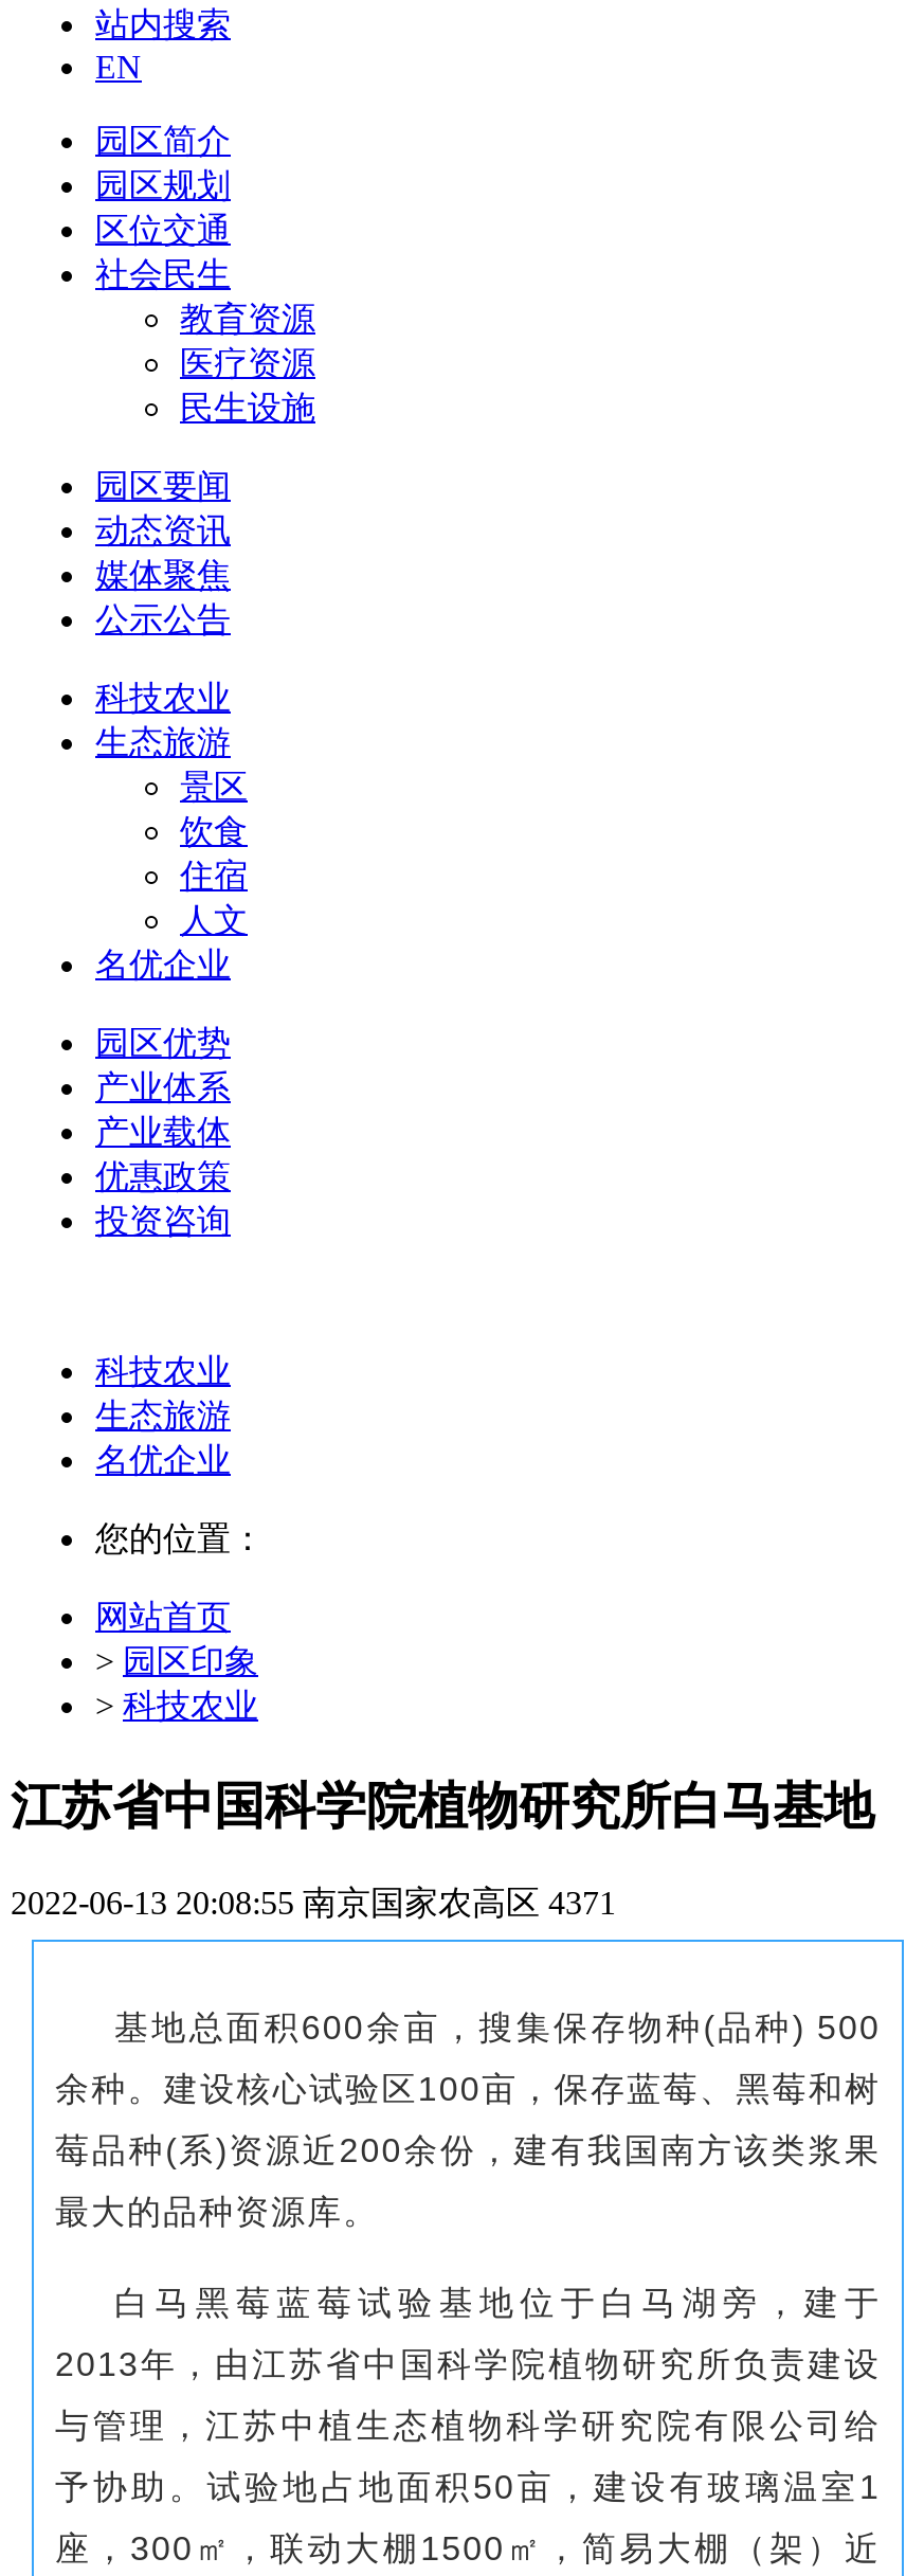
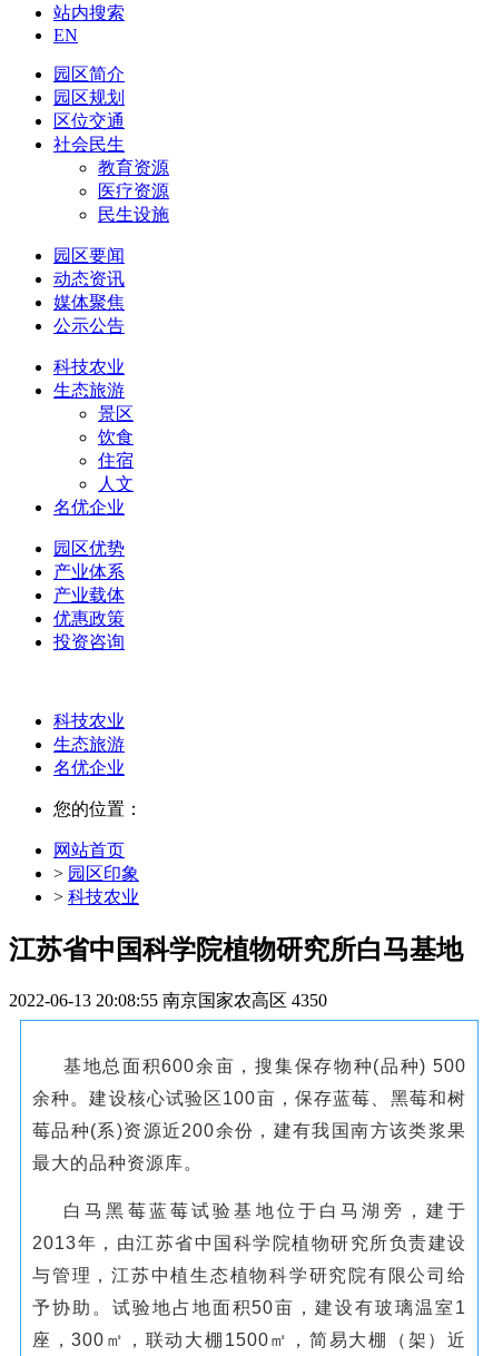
- 2022-06-13 20:08:55 南京国家农高区 4371
+ 2022-06-13 20:08:55 南京国家农高区 4350
